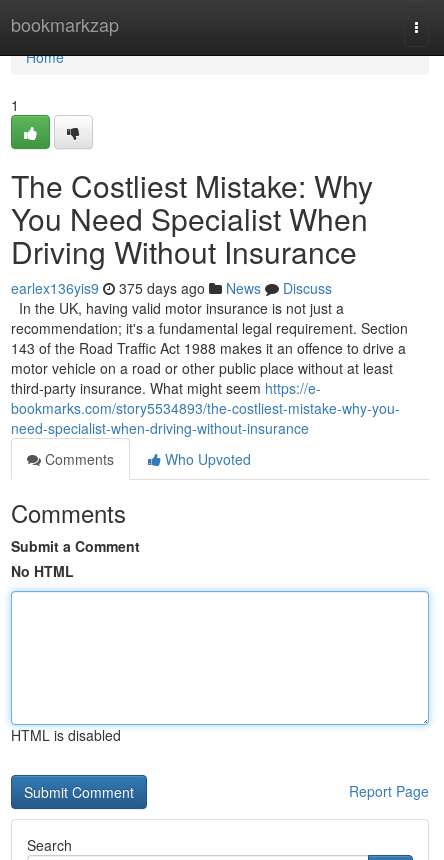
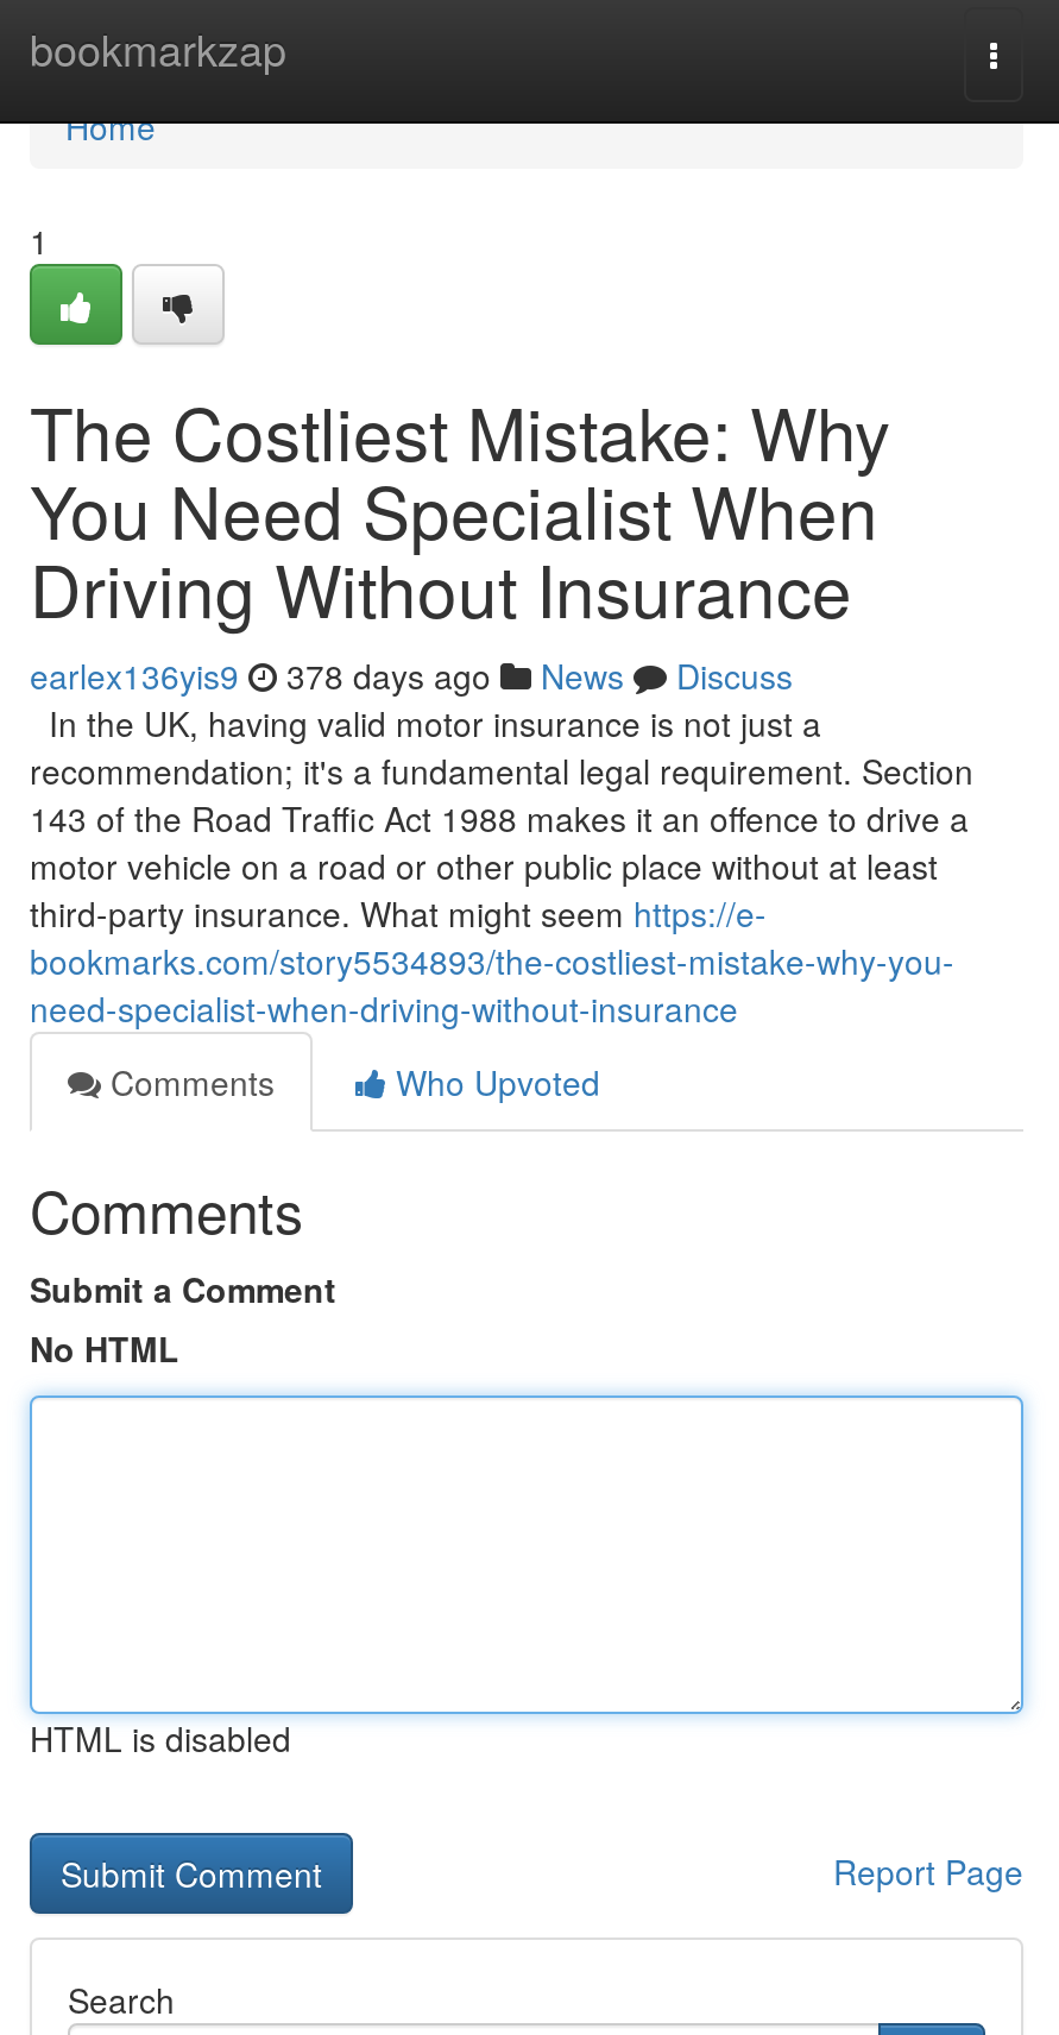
- earlex136yis9 375 days ago News Discuss
+ earlex136yis9 378 days ago News Discuss
